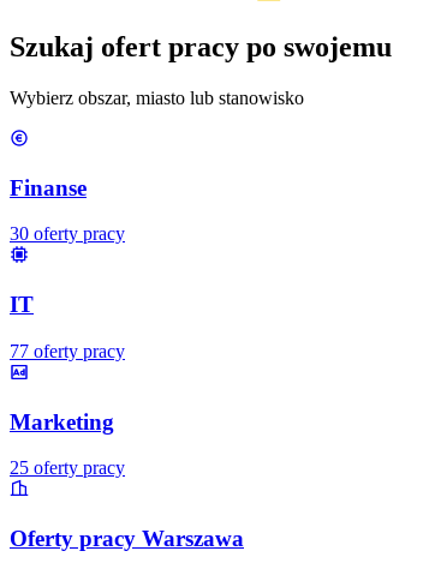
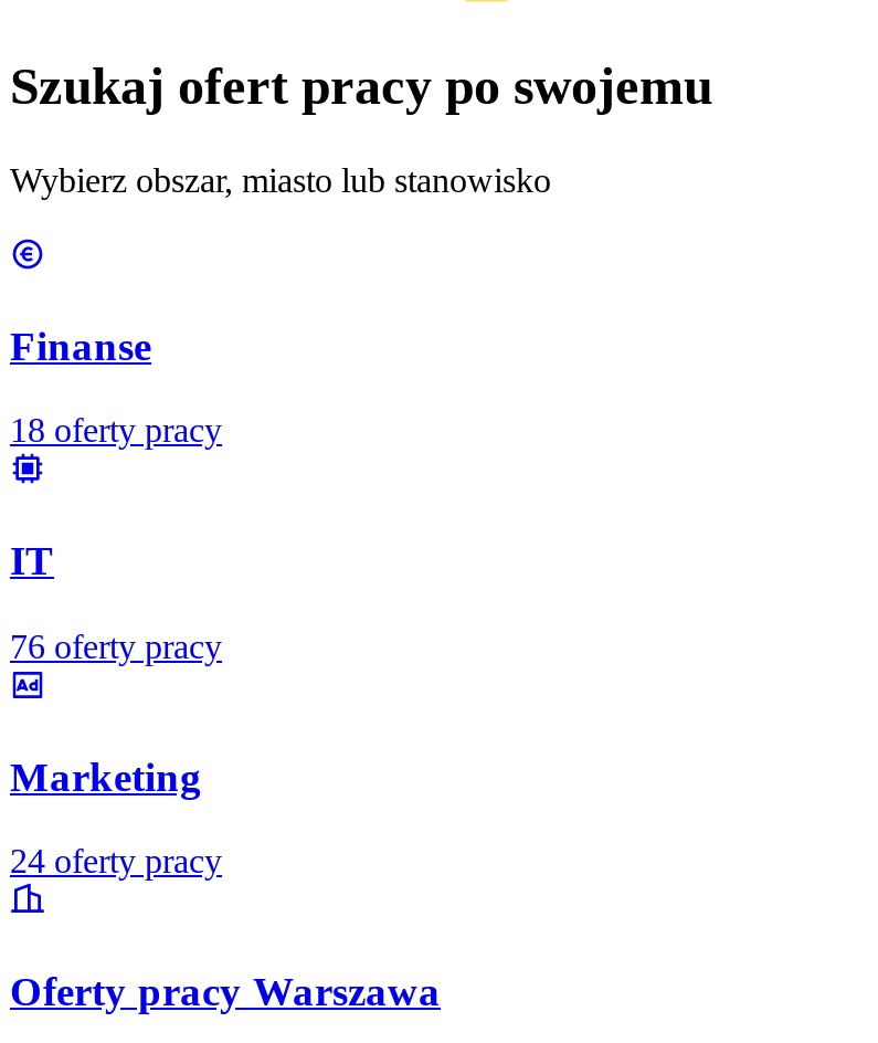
- 30 oferty pracy
+ 18 oferty pracy

- 77 oferty pracy
+ 76 oferty pracy

- 25 oferty pracy
+ 24 oferty pracy
